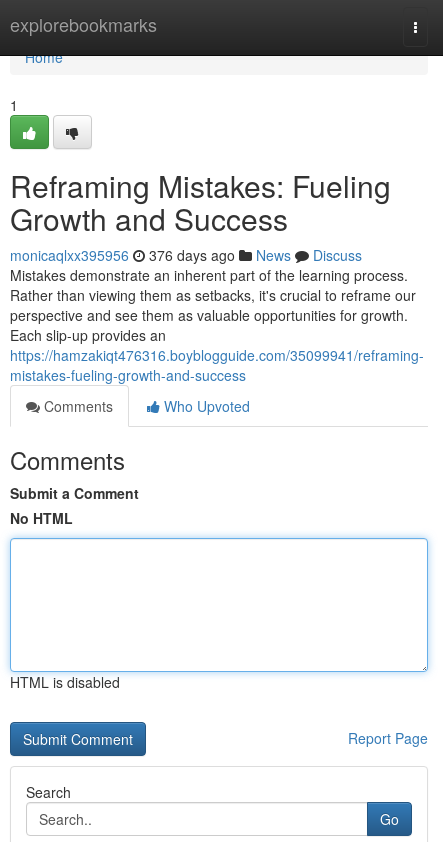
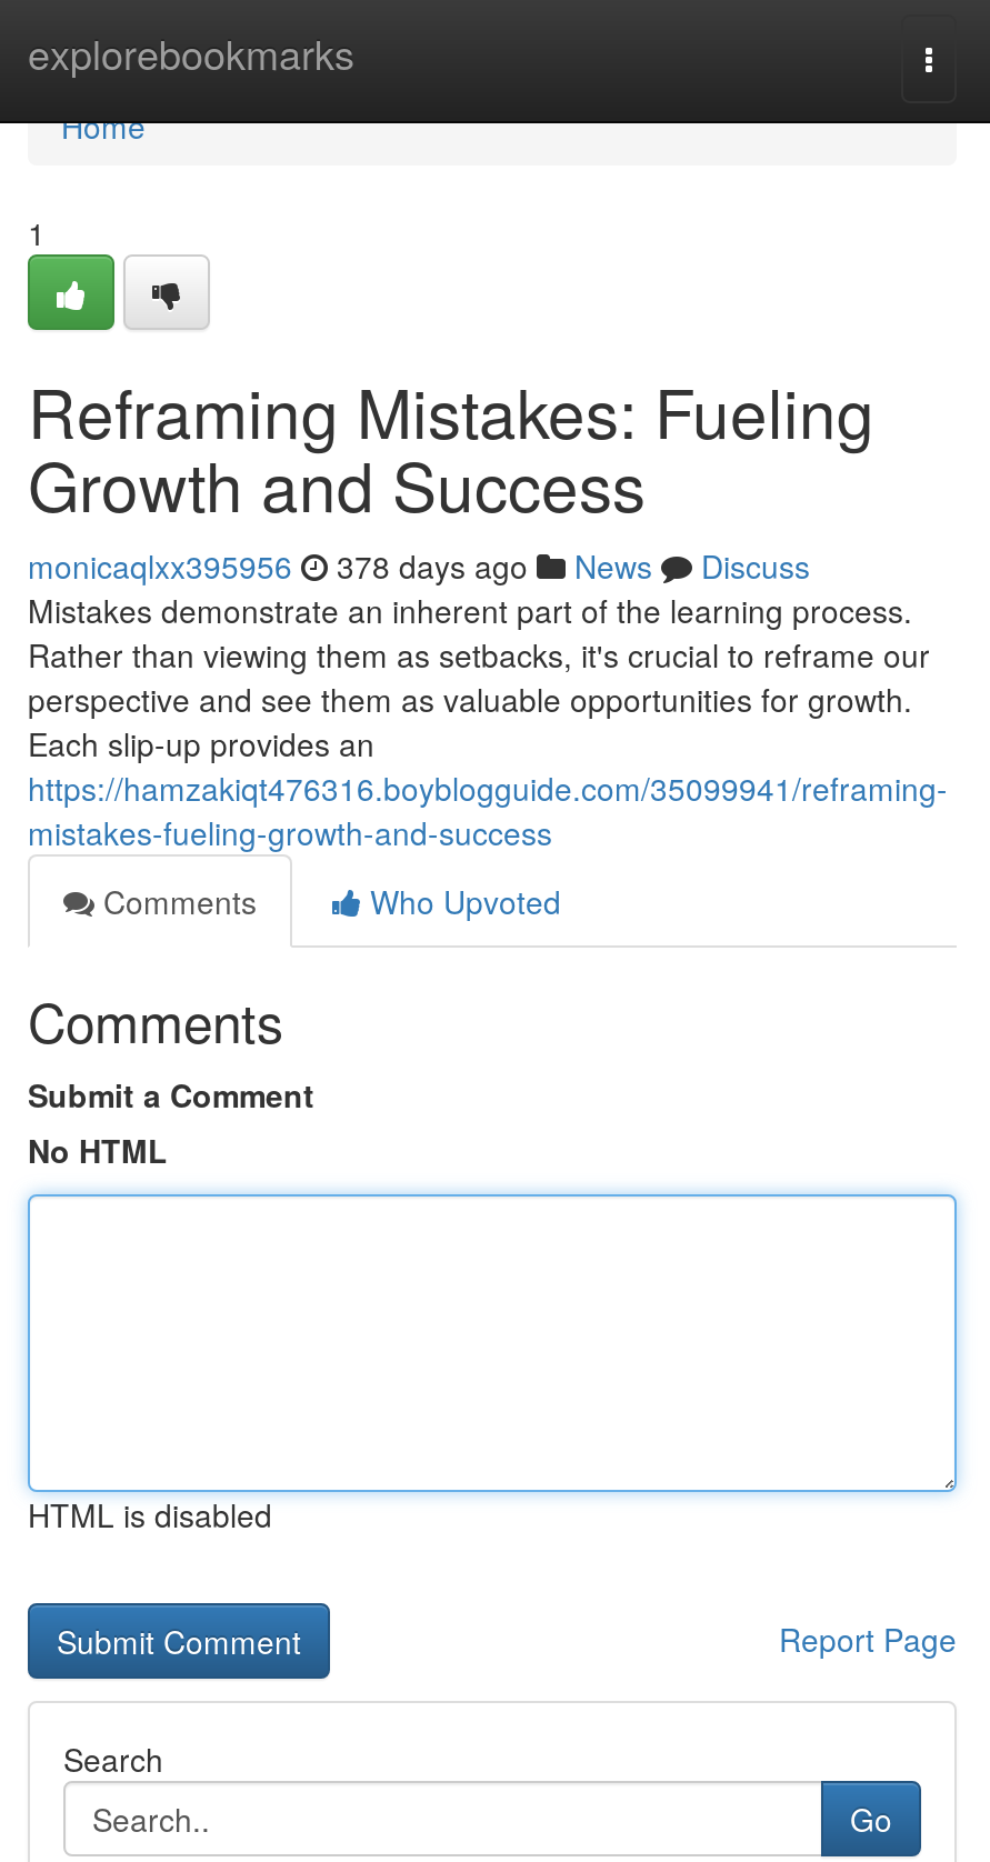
- monicaqlxx395956 376 days ago News Discuss
+ monicaqlxx395956 378 days ago News Discuss
